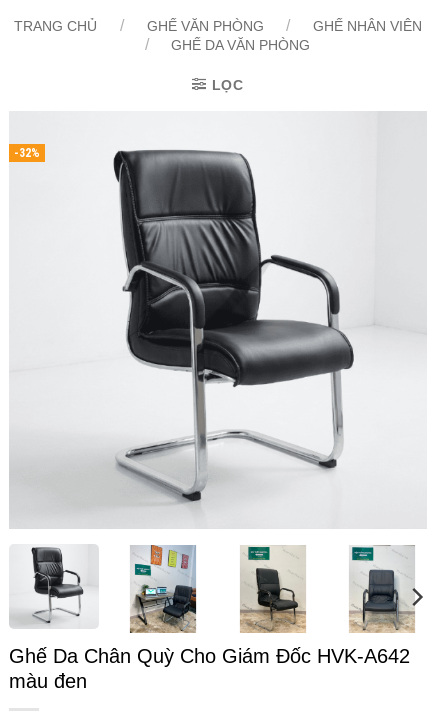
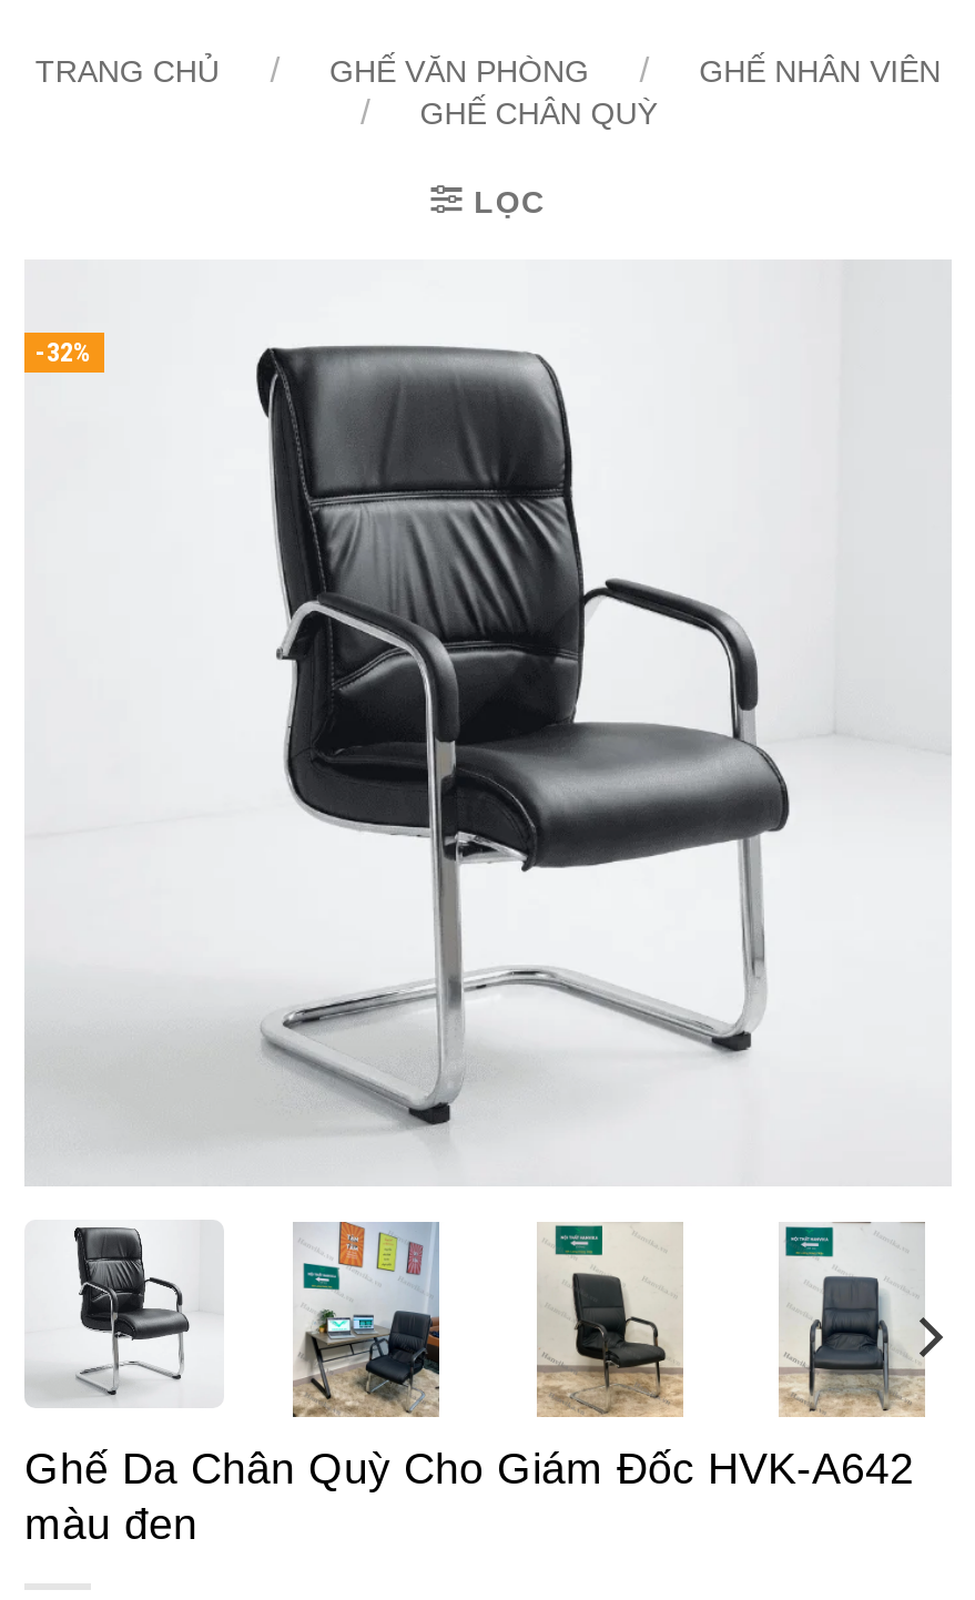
- GHẾ DA VĂN PHÒNG
+ GHẾ CHÂN QUỲ
